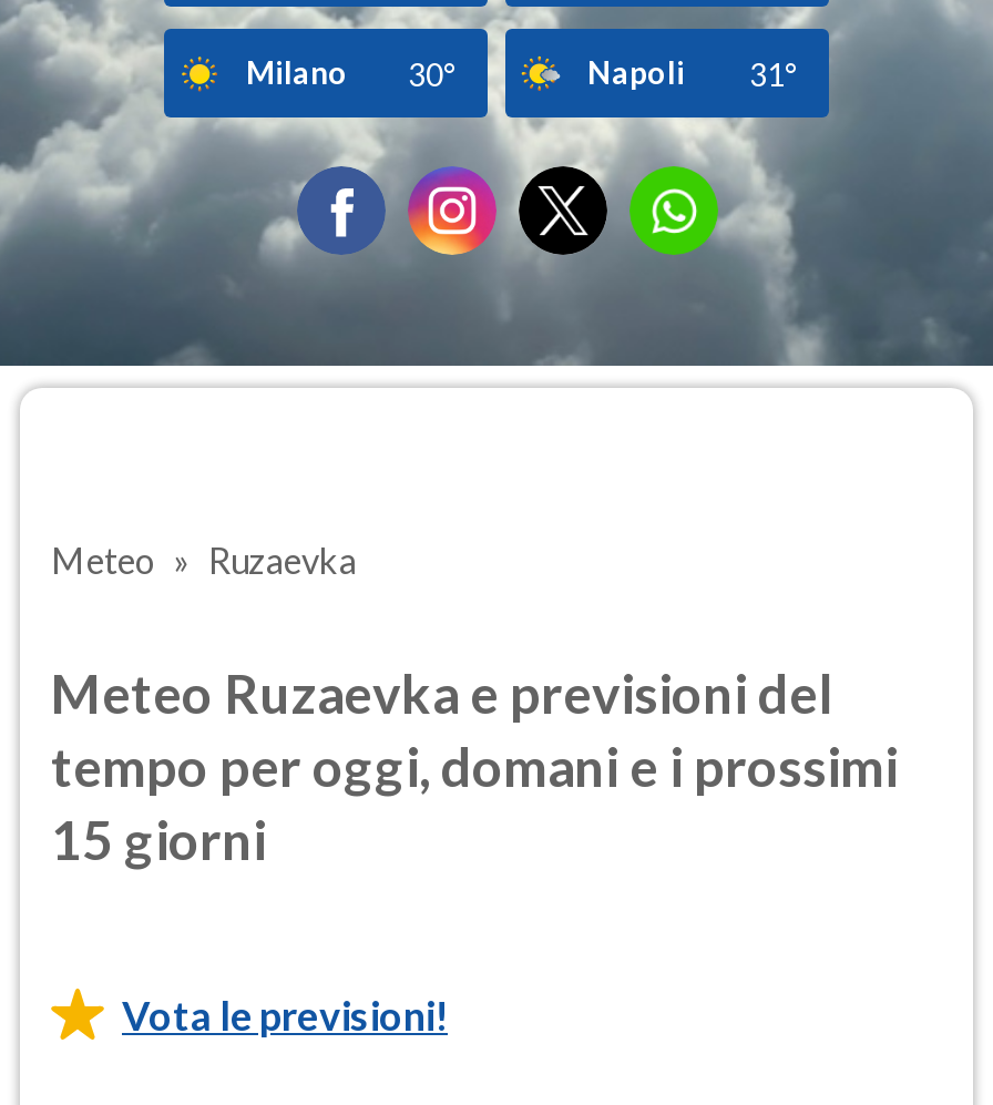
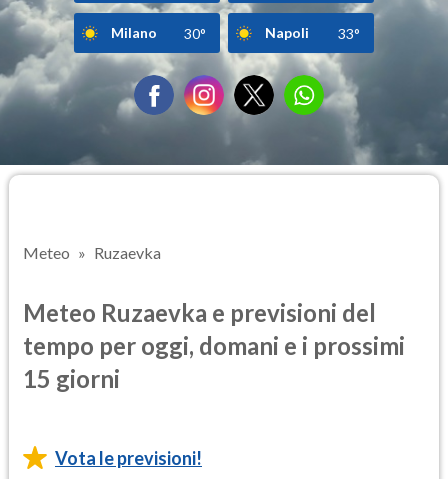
- Napoli 31°
+ Napoli 33°
